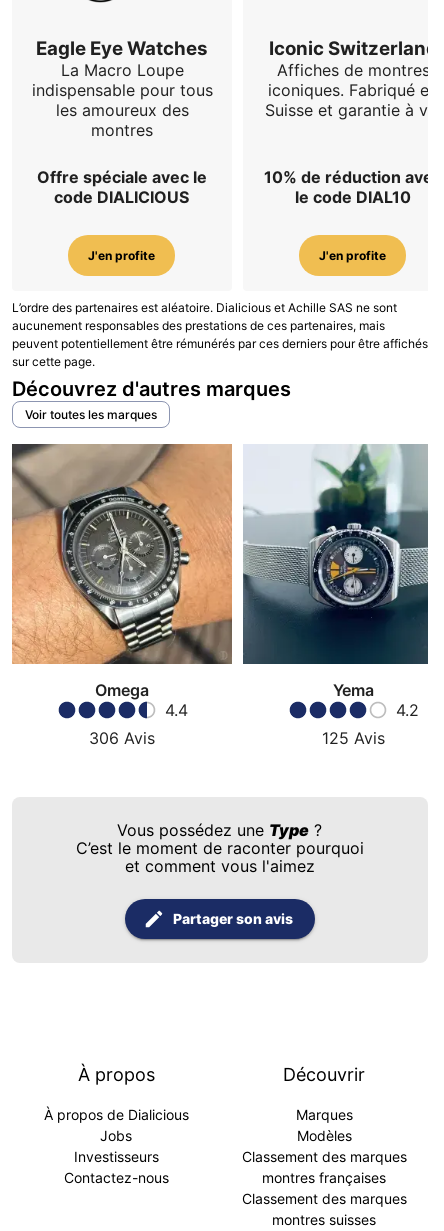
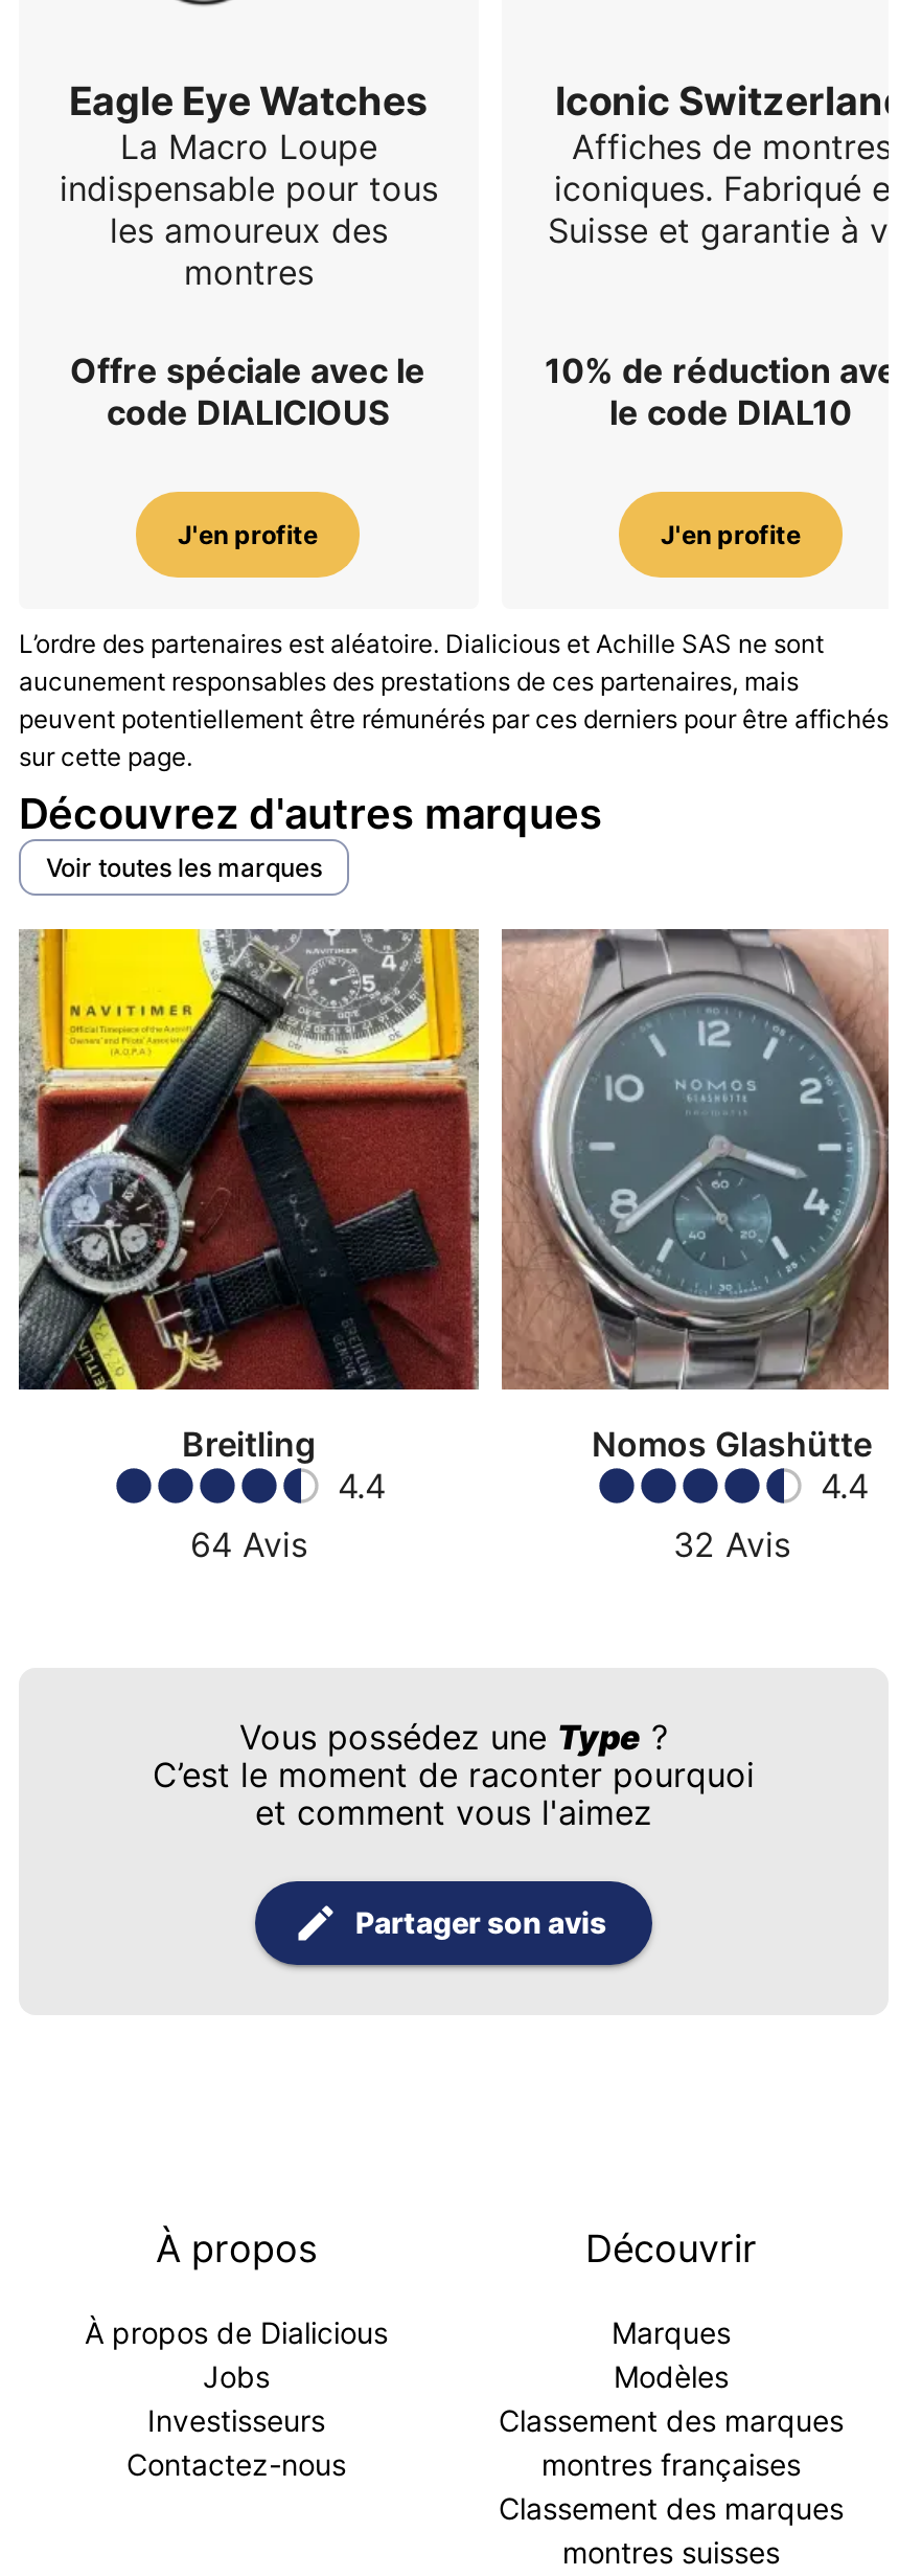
- [image]
- Omega
+ [image]
+ Breitling

- [image]
- Yema
- 4.2
- 125 Avis
+ [image]
+ Nomos Glashütte
+ 4.4
+ 32 Avis

- 306 Avis
+ 64 Avis
